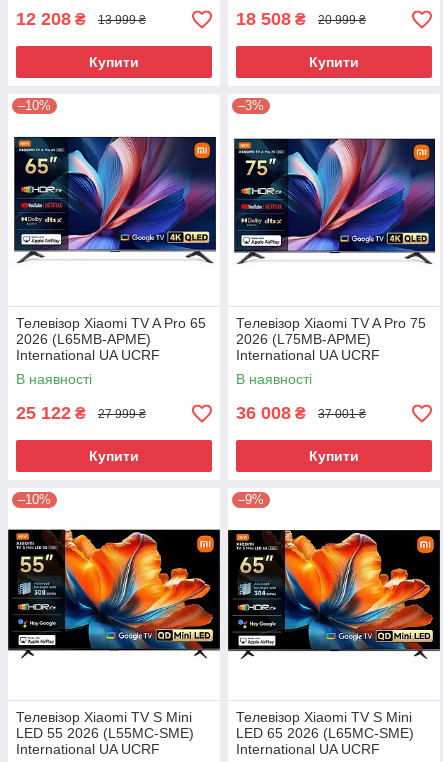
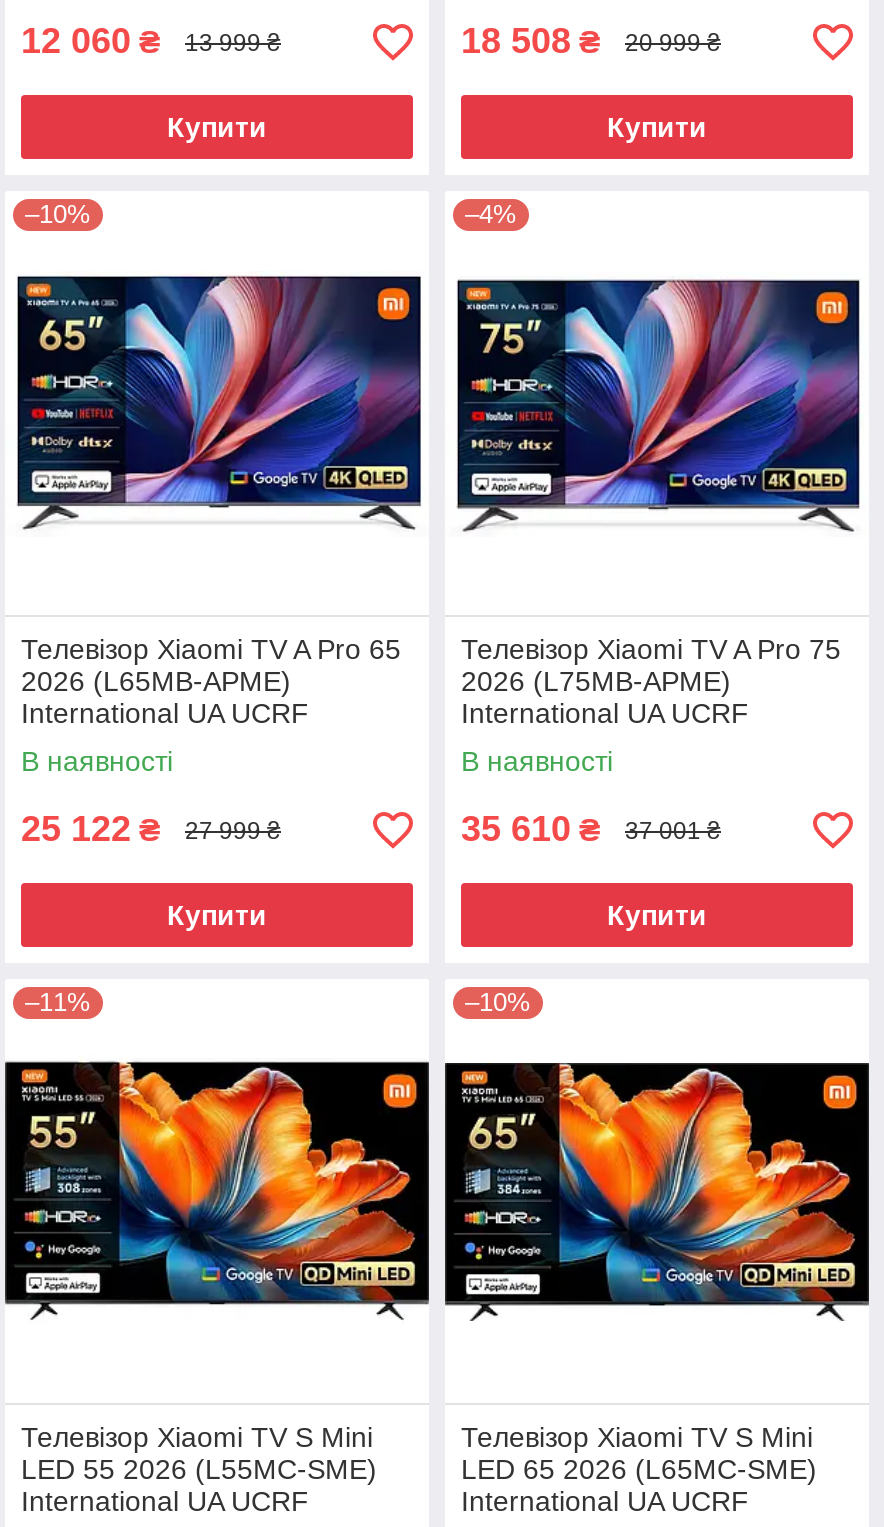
- 12 208 ₴ 13 999 ₴
+ 12 060 ₴ 13 999 ₴

- –3%
+ –4%

- 36 008 ₴
+ 35 610 ₴

- –10%
+ –11%

- –9%
+ –10%
